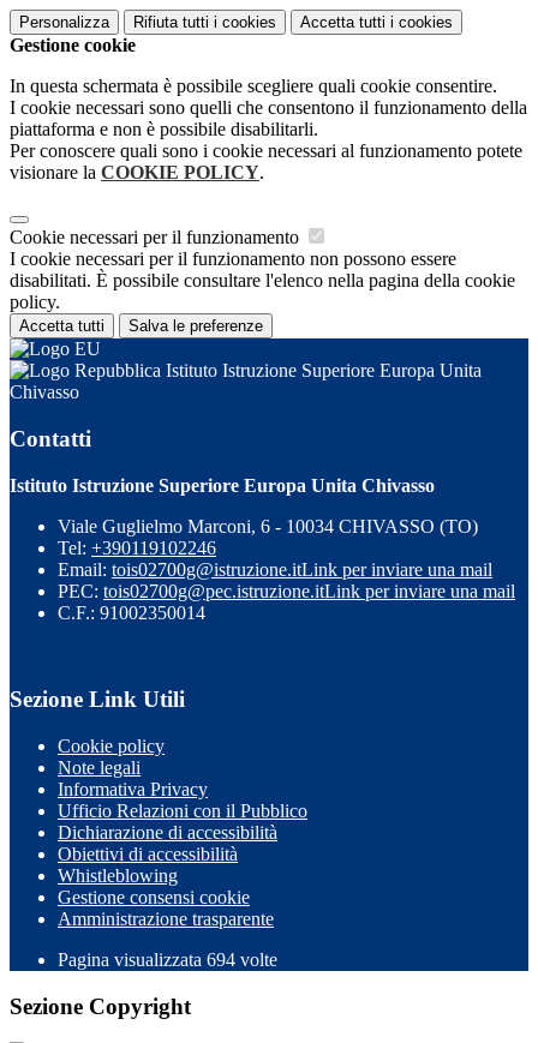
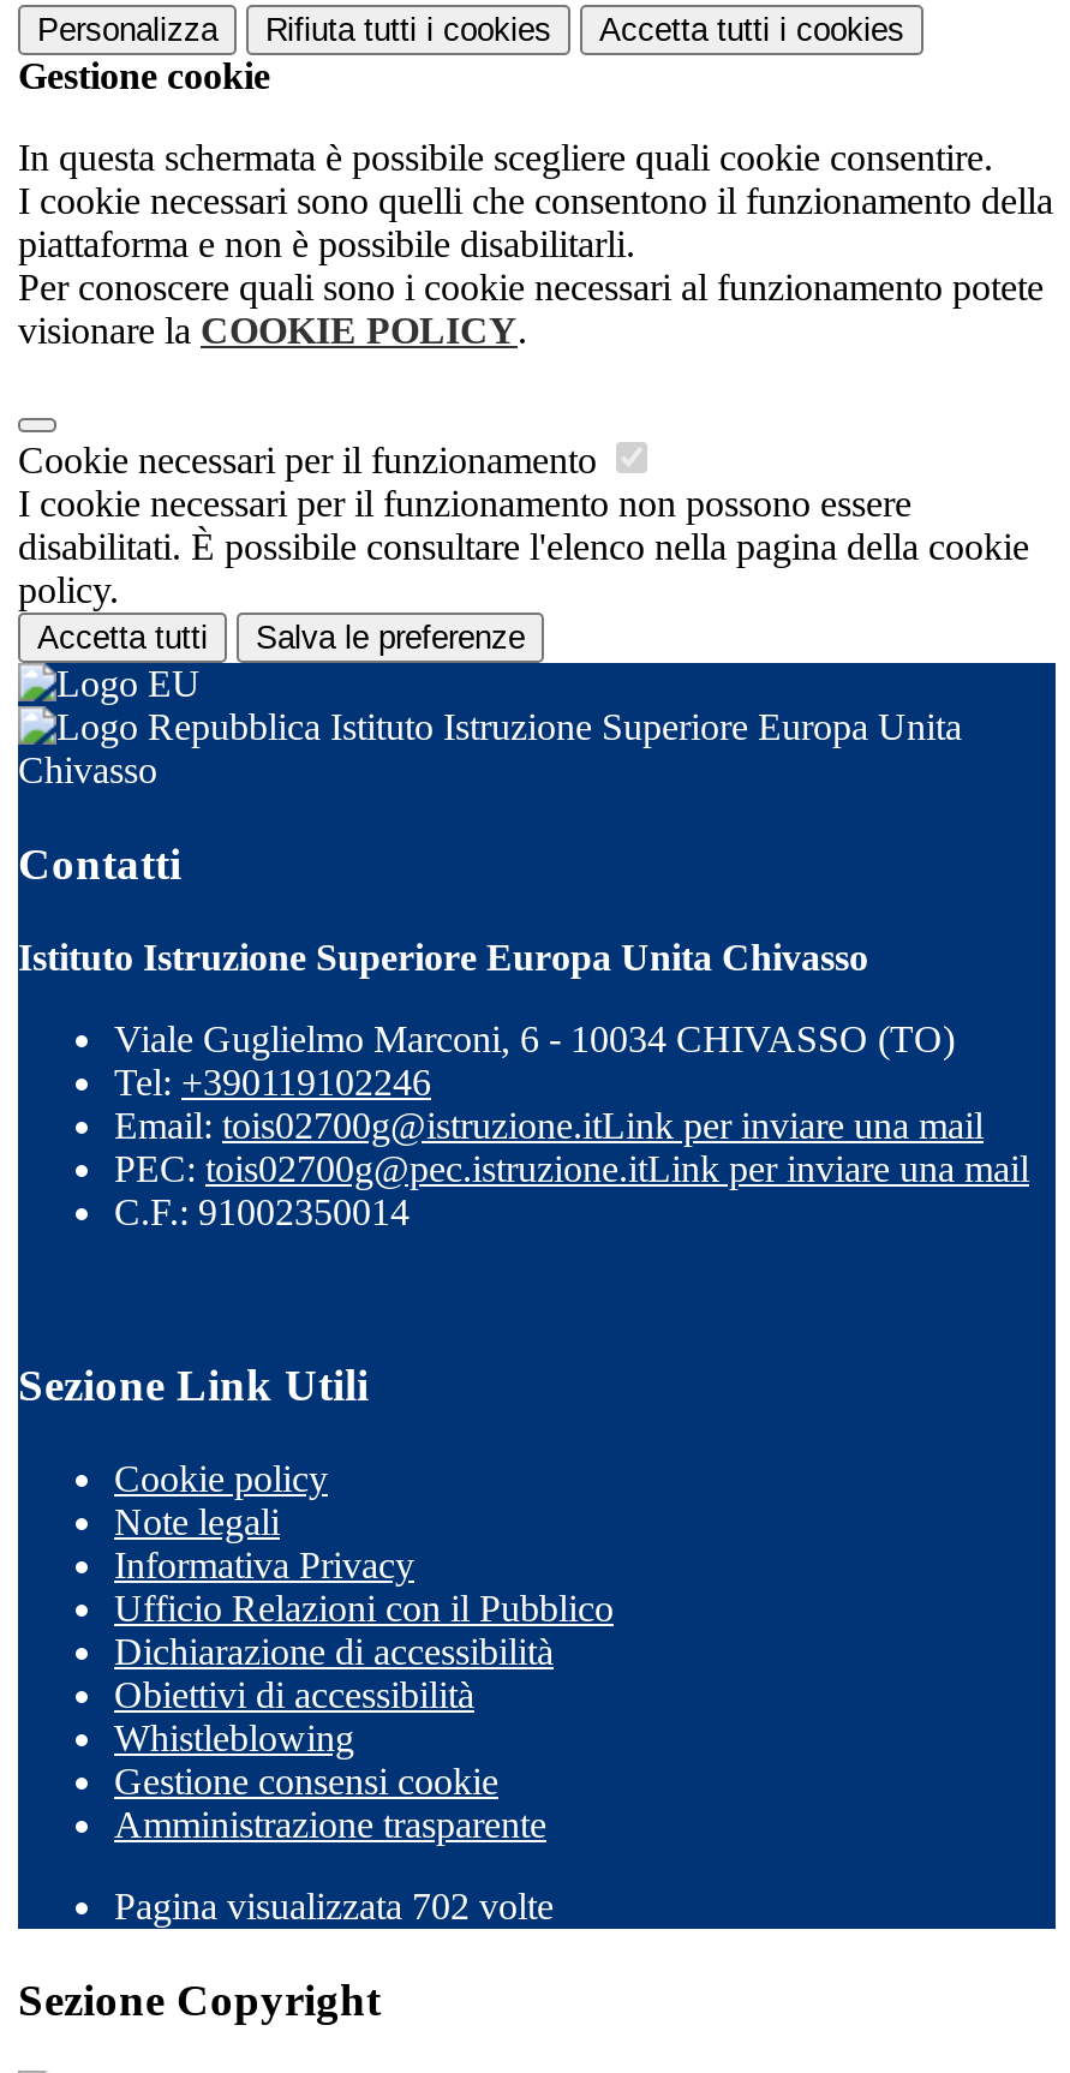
- Pagina visualizzata 694 volte
+ Pagina visualizzata 702 volte
